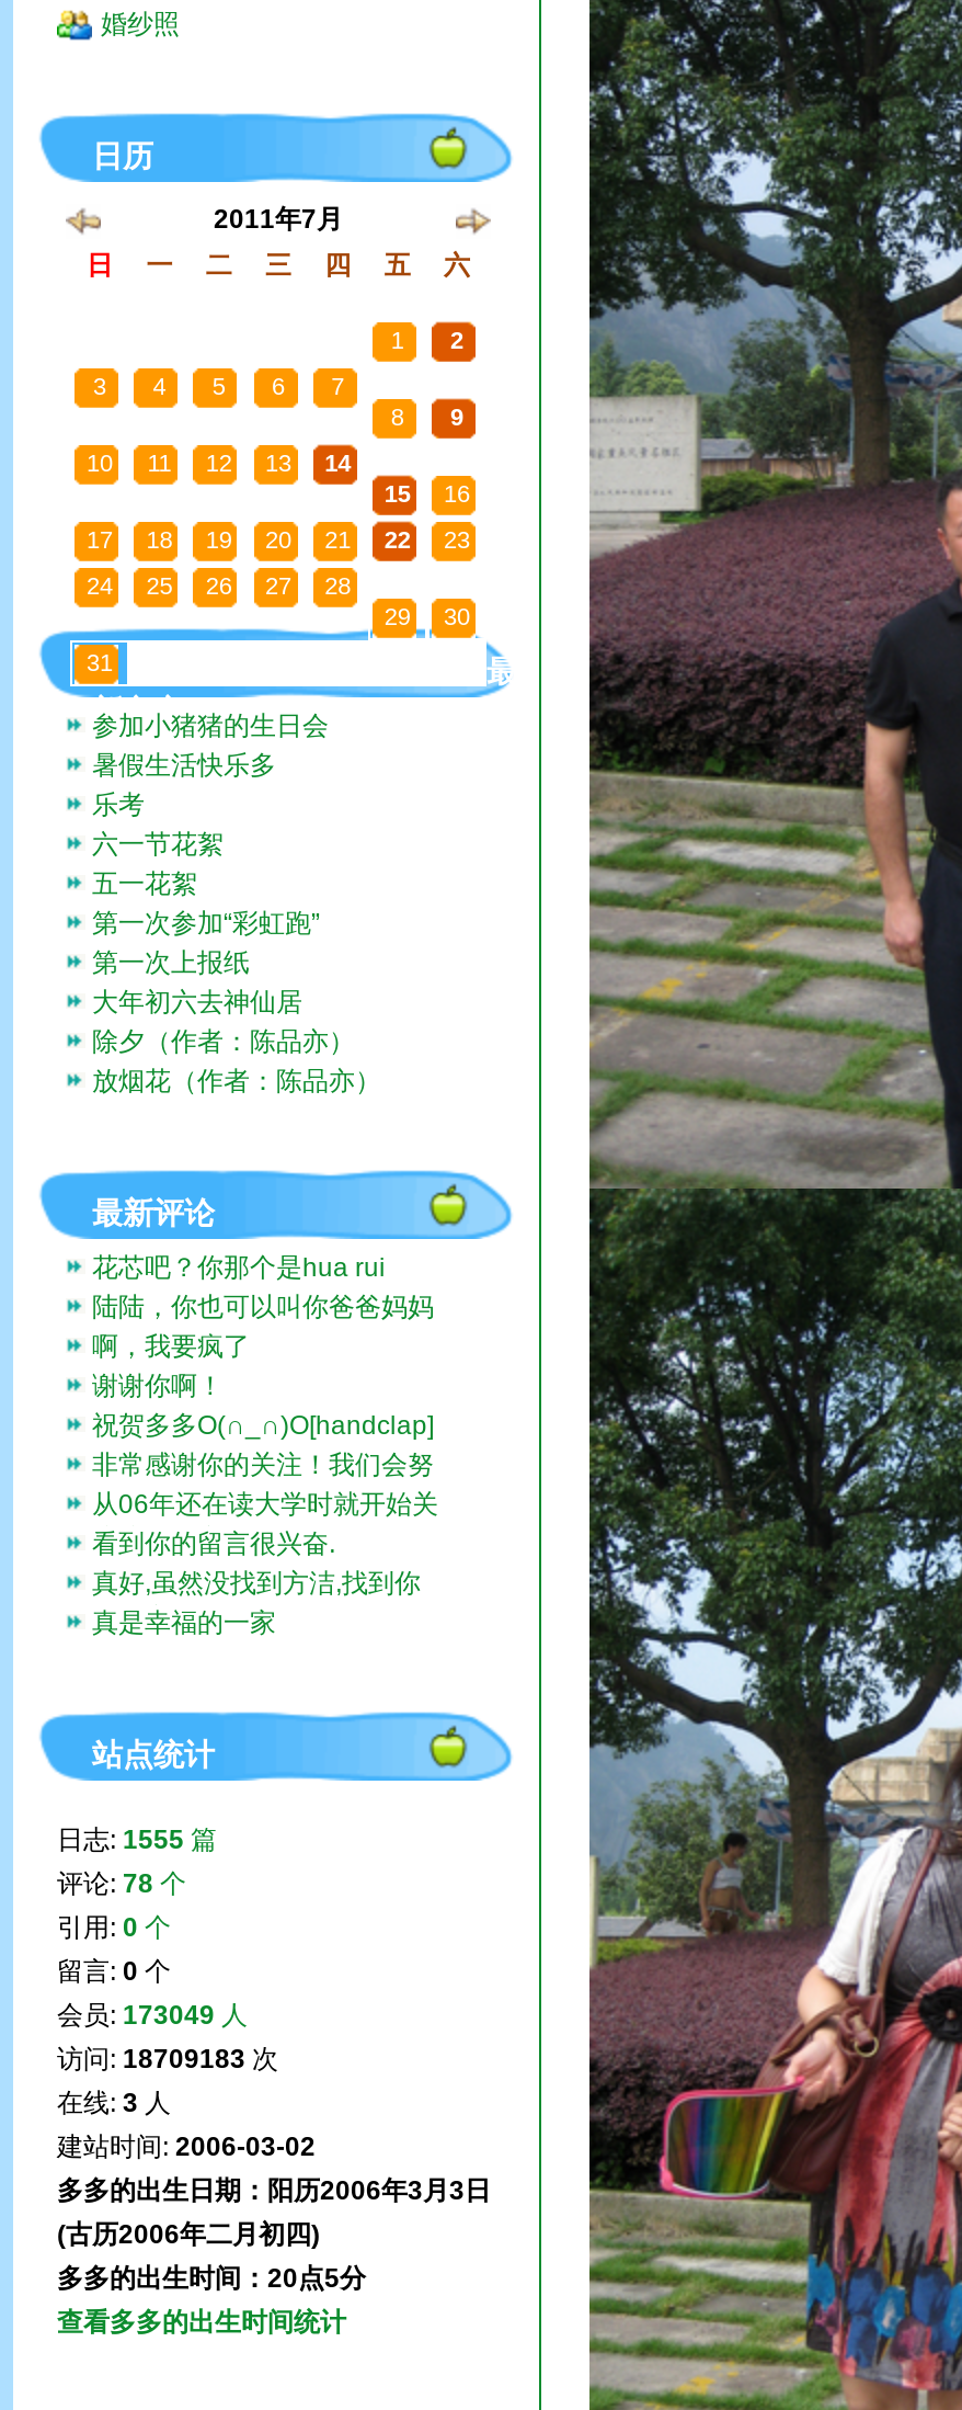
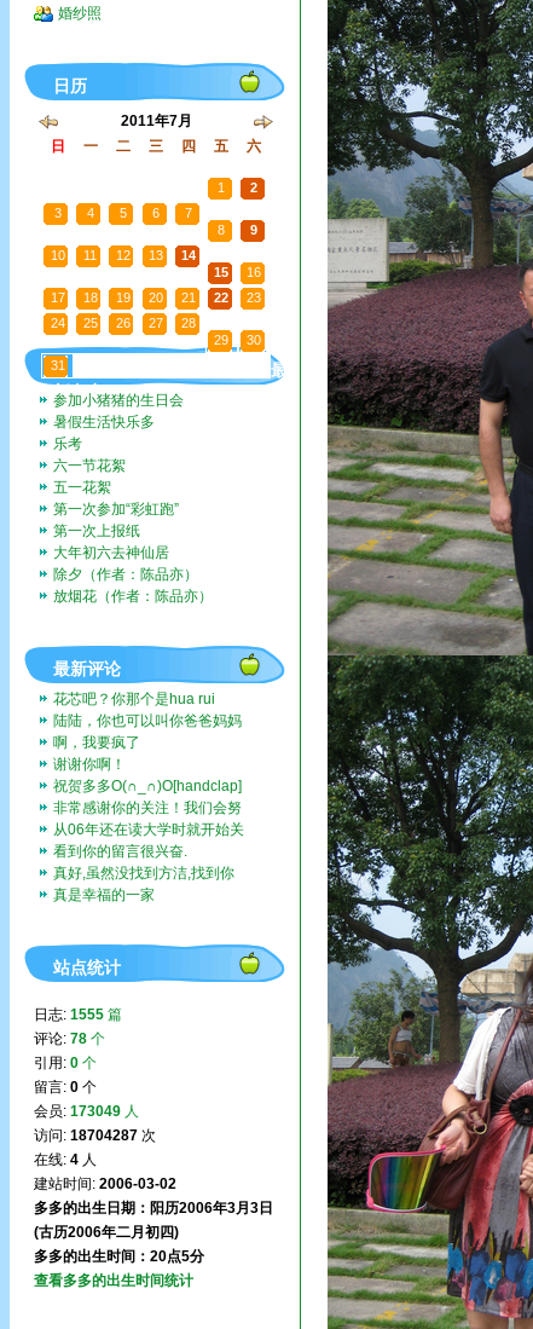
- 访问: 18709183次
+ 访问: 18704287次

- 在线: 3人
+ 在线: 4人
